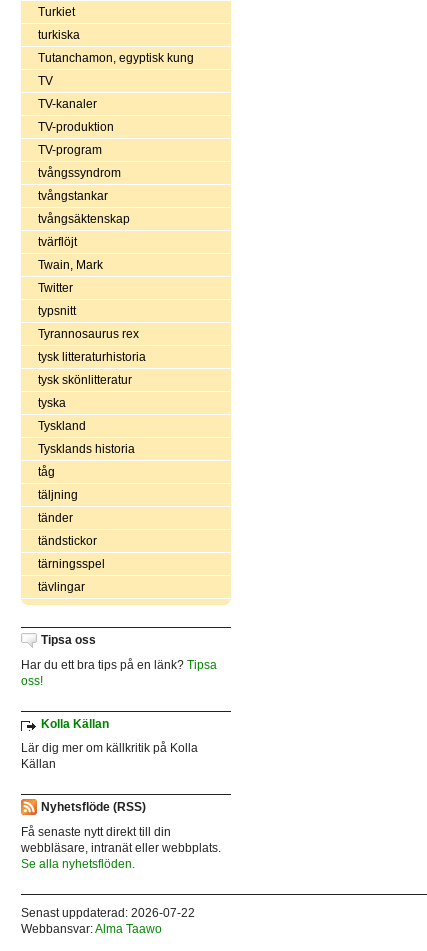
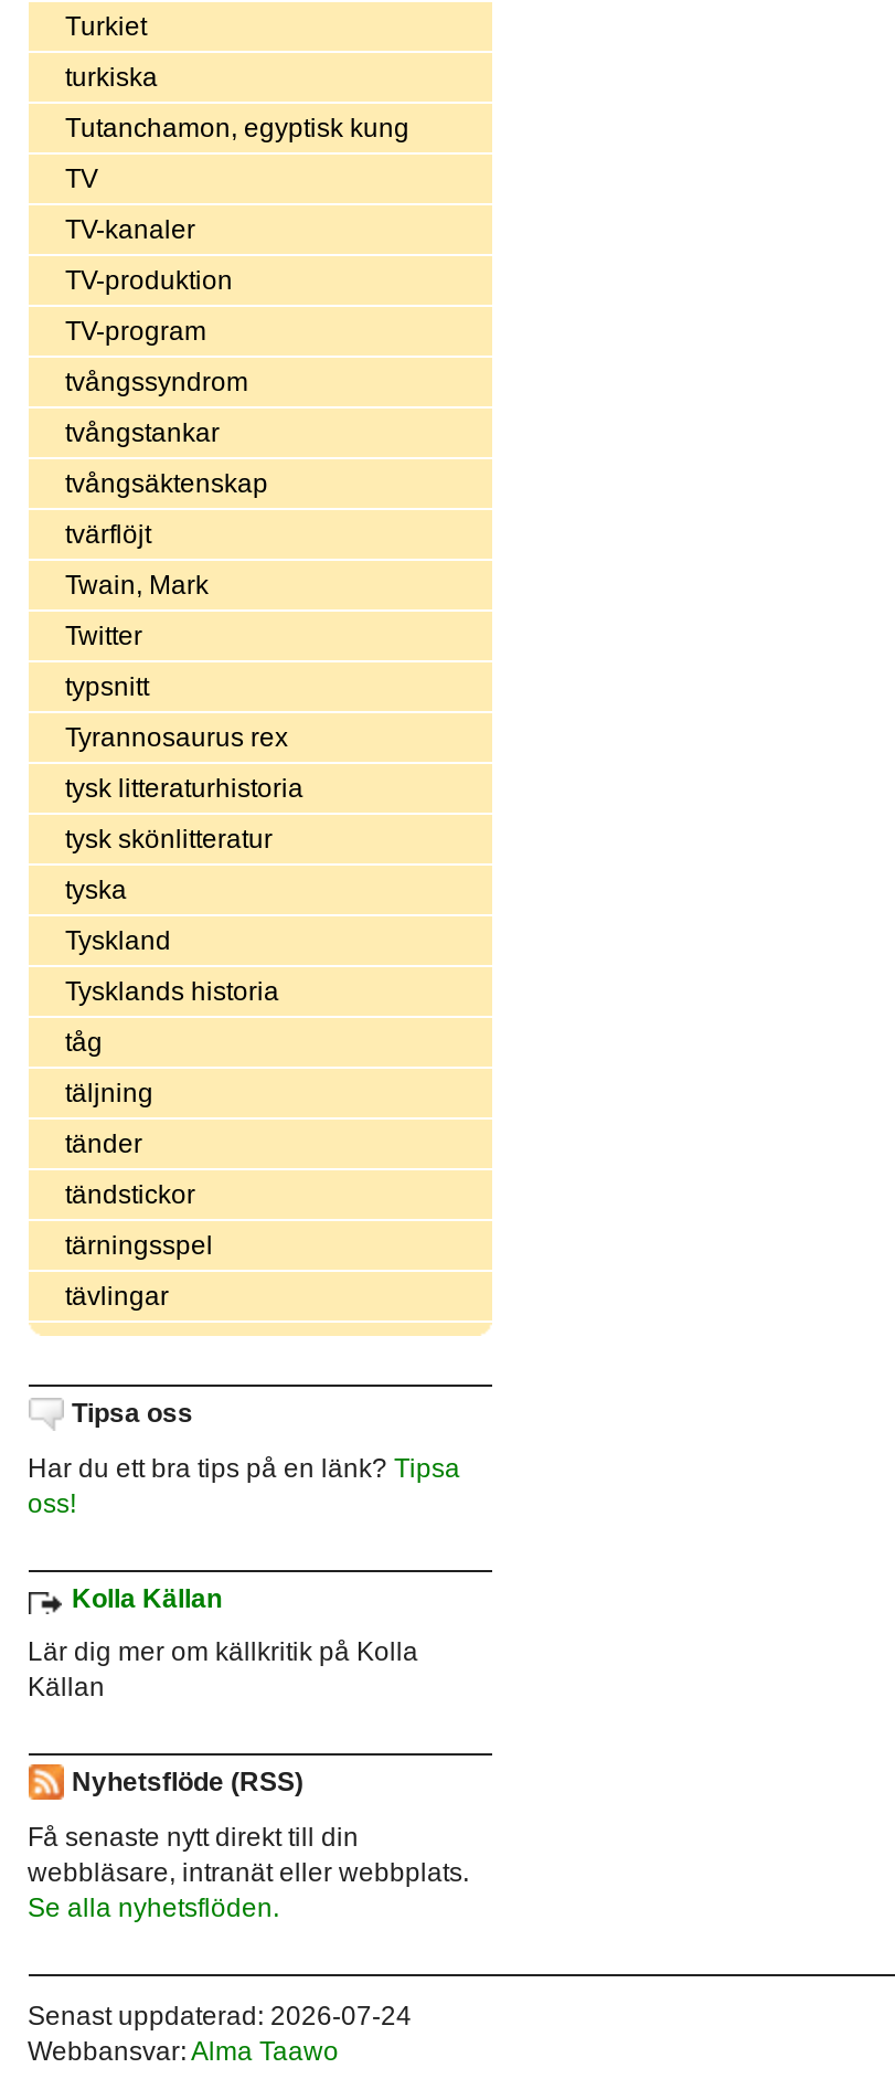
- Senast uppdaterad: 2026-07-22
+ Senast uppdaterad: 2026-07-24
